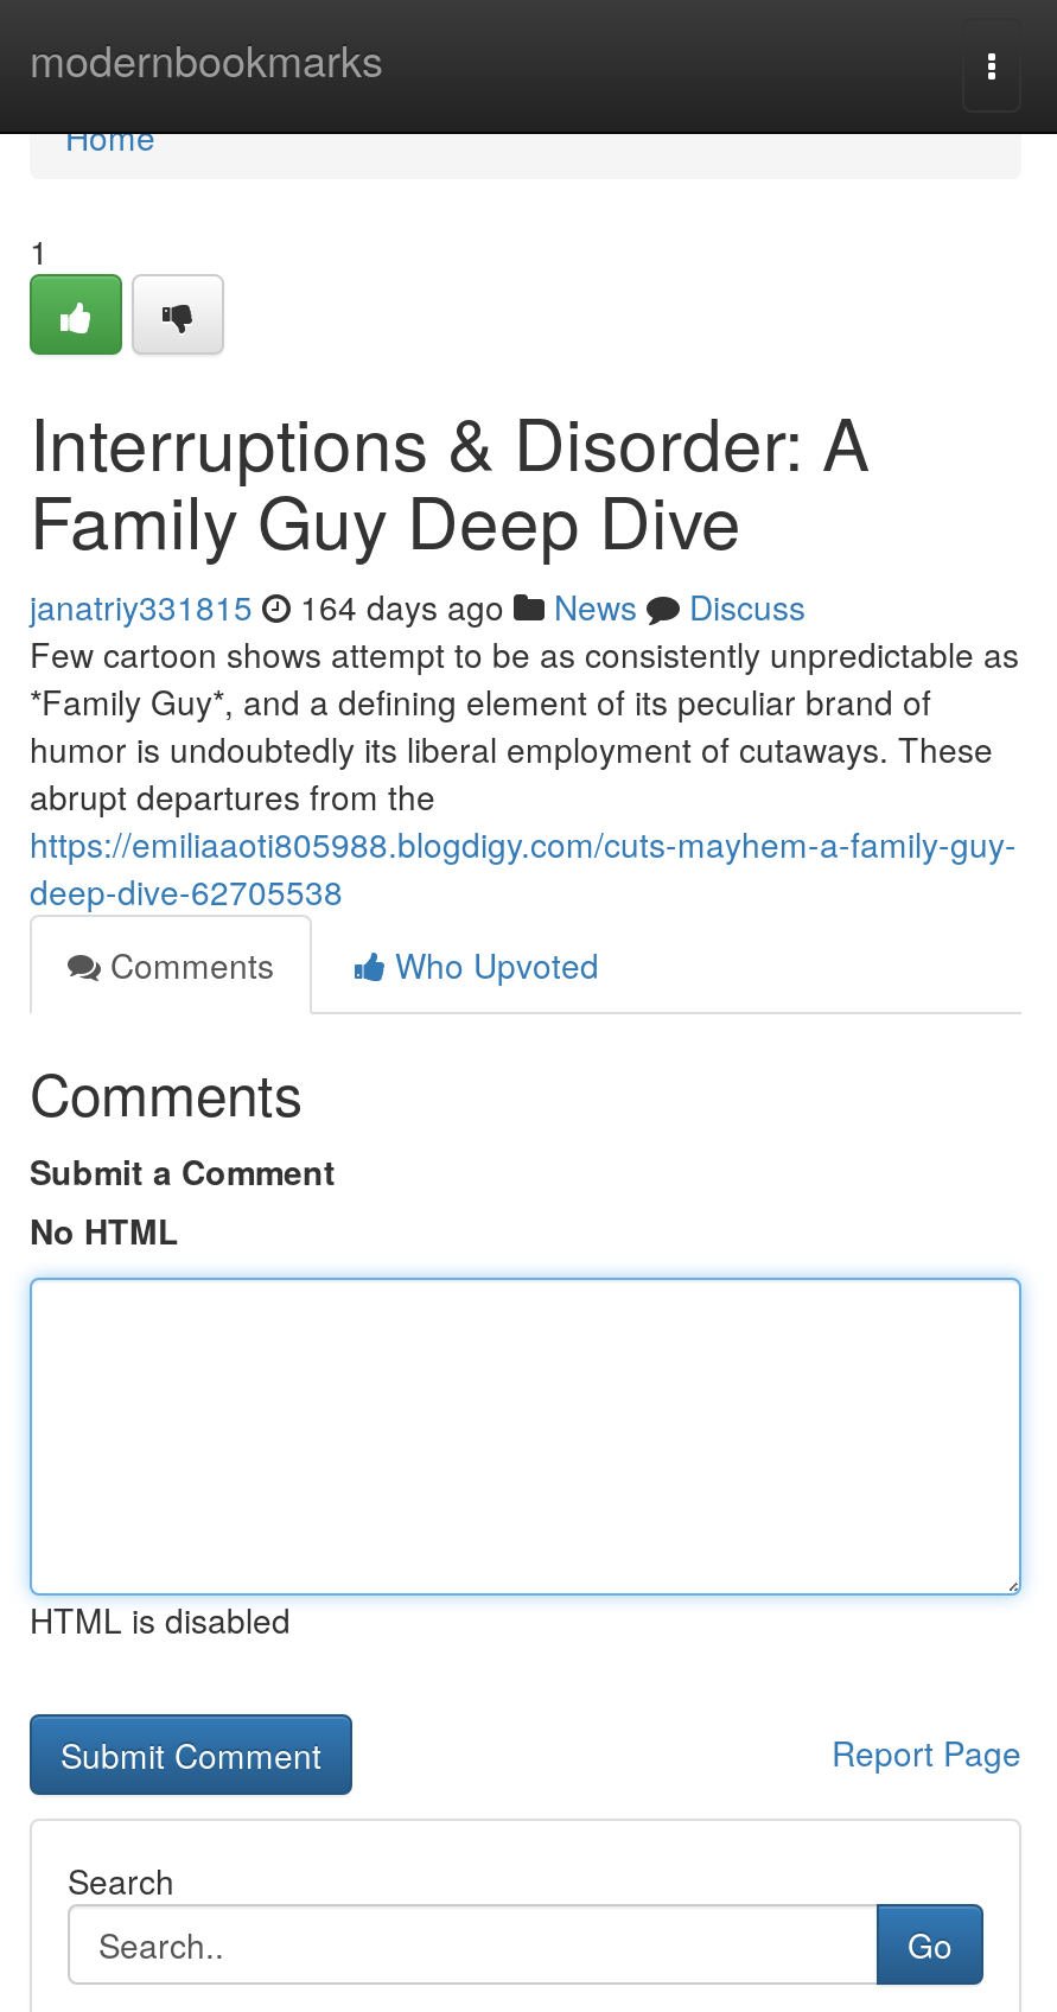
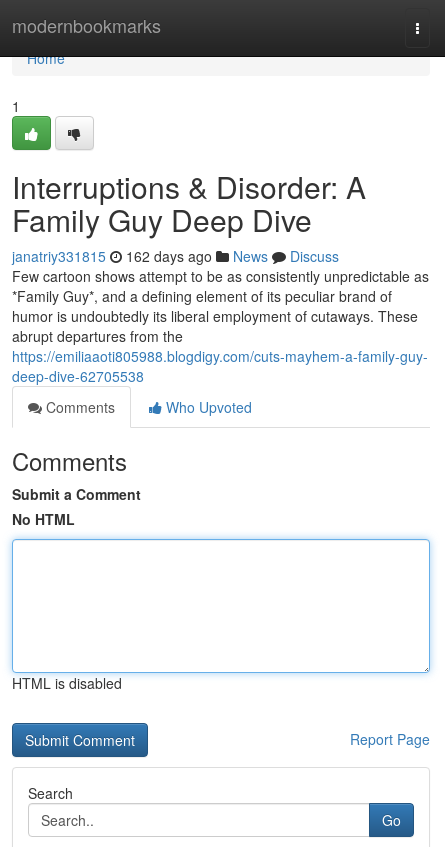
- janatriy331815 164 days ago News Discuss
+ janatriy331815 162 days ago News Discuss
